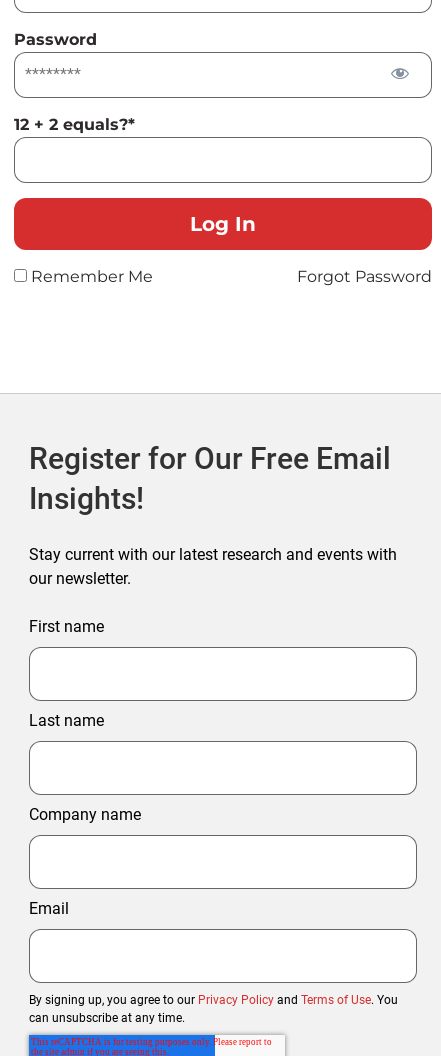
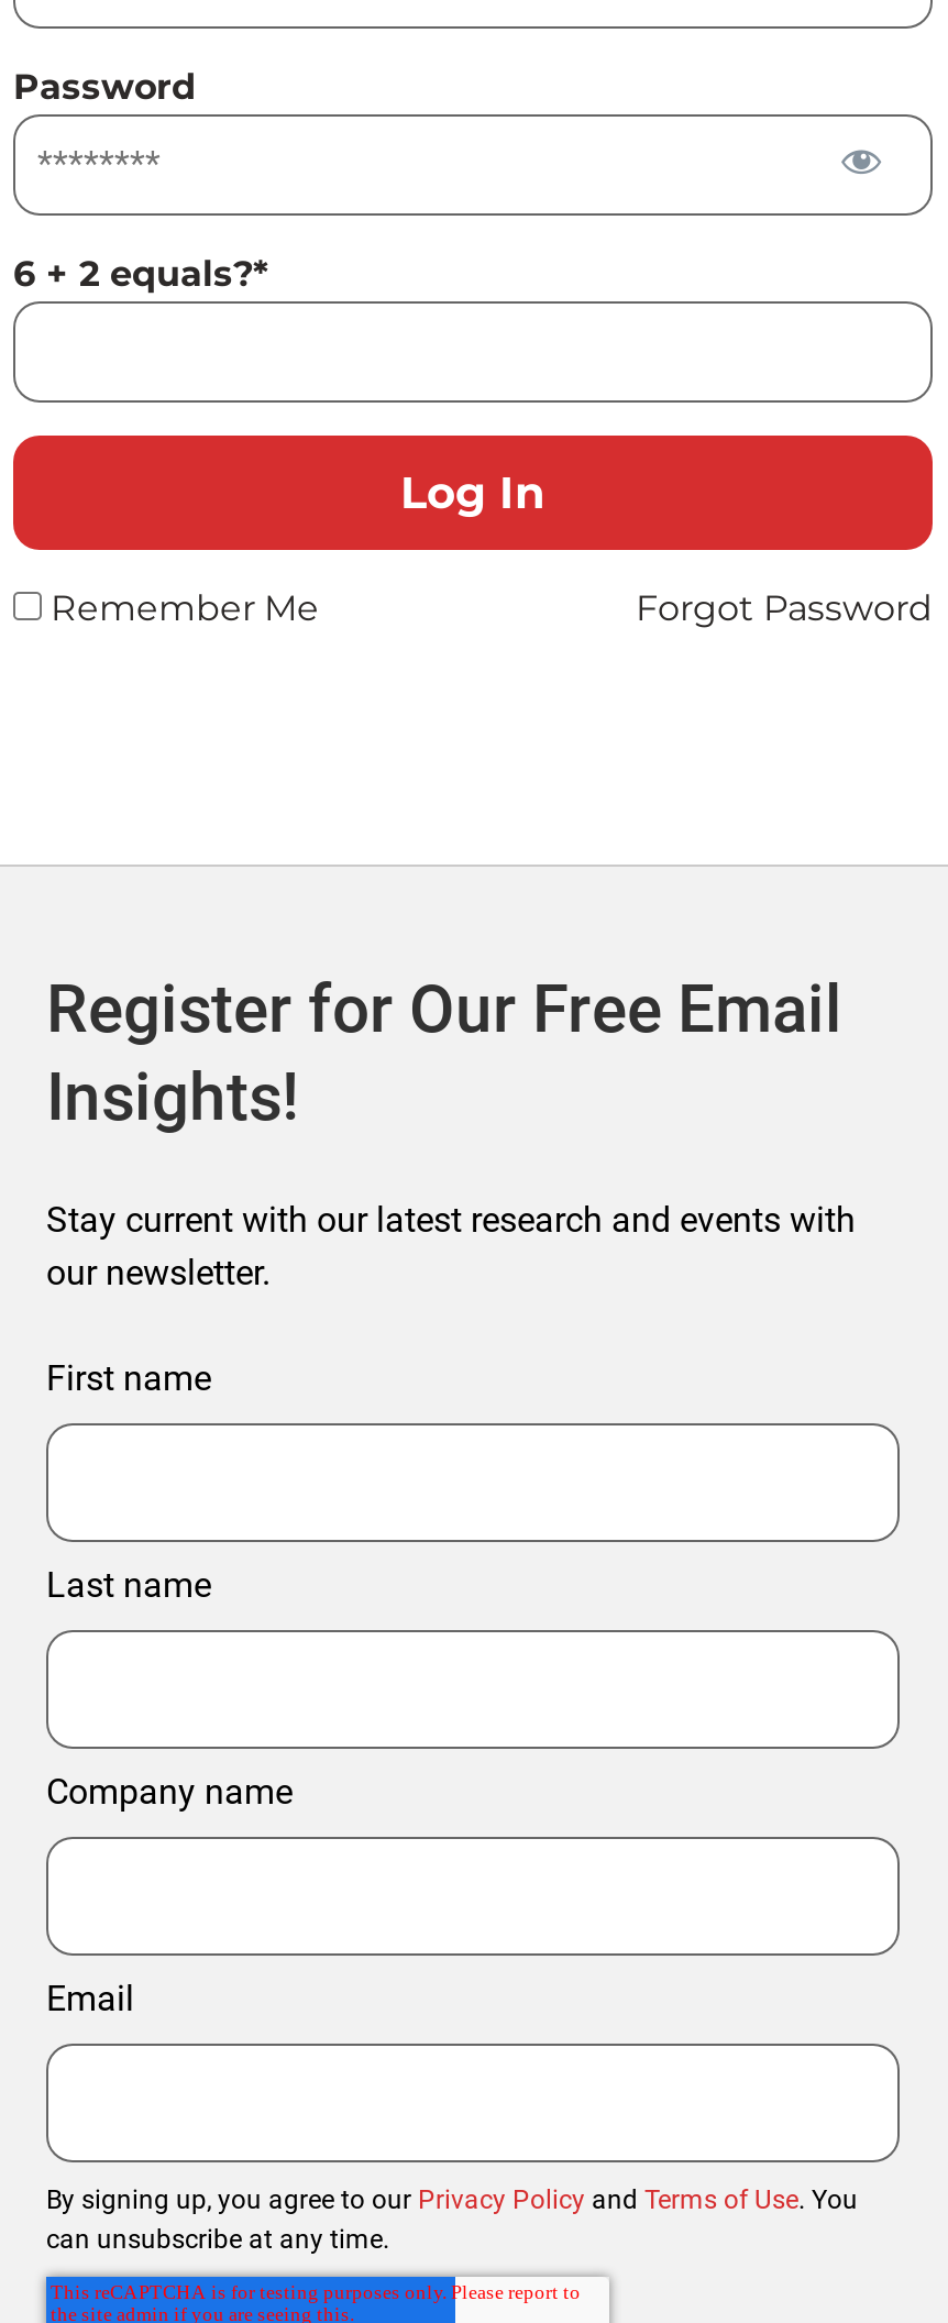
- 12 + 2 equals?*
+ 6 + 2 equals?*
